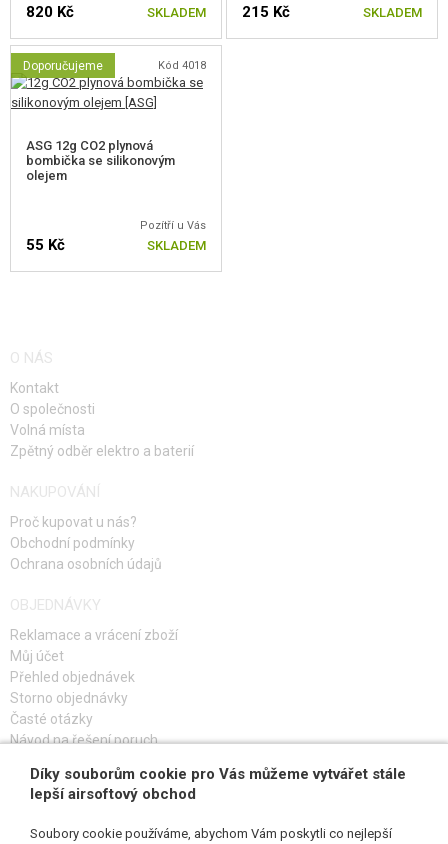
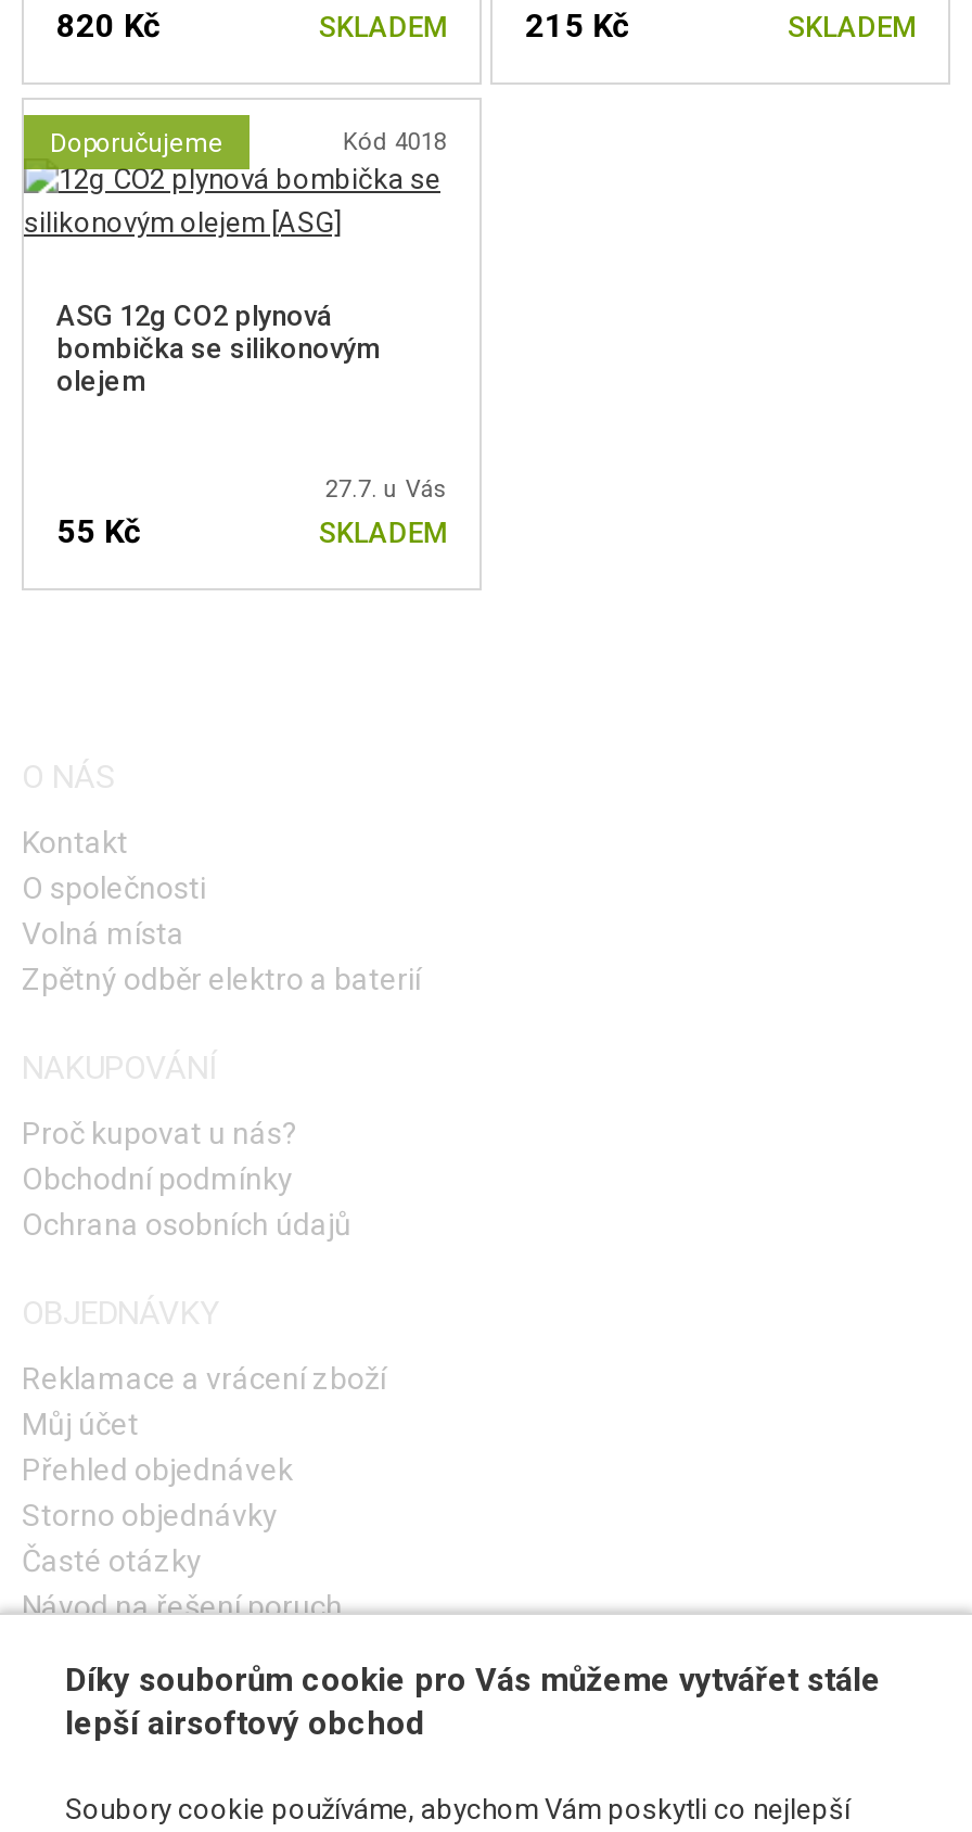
- Pozítří u Vás
+ 27.7. u Vás
